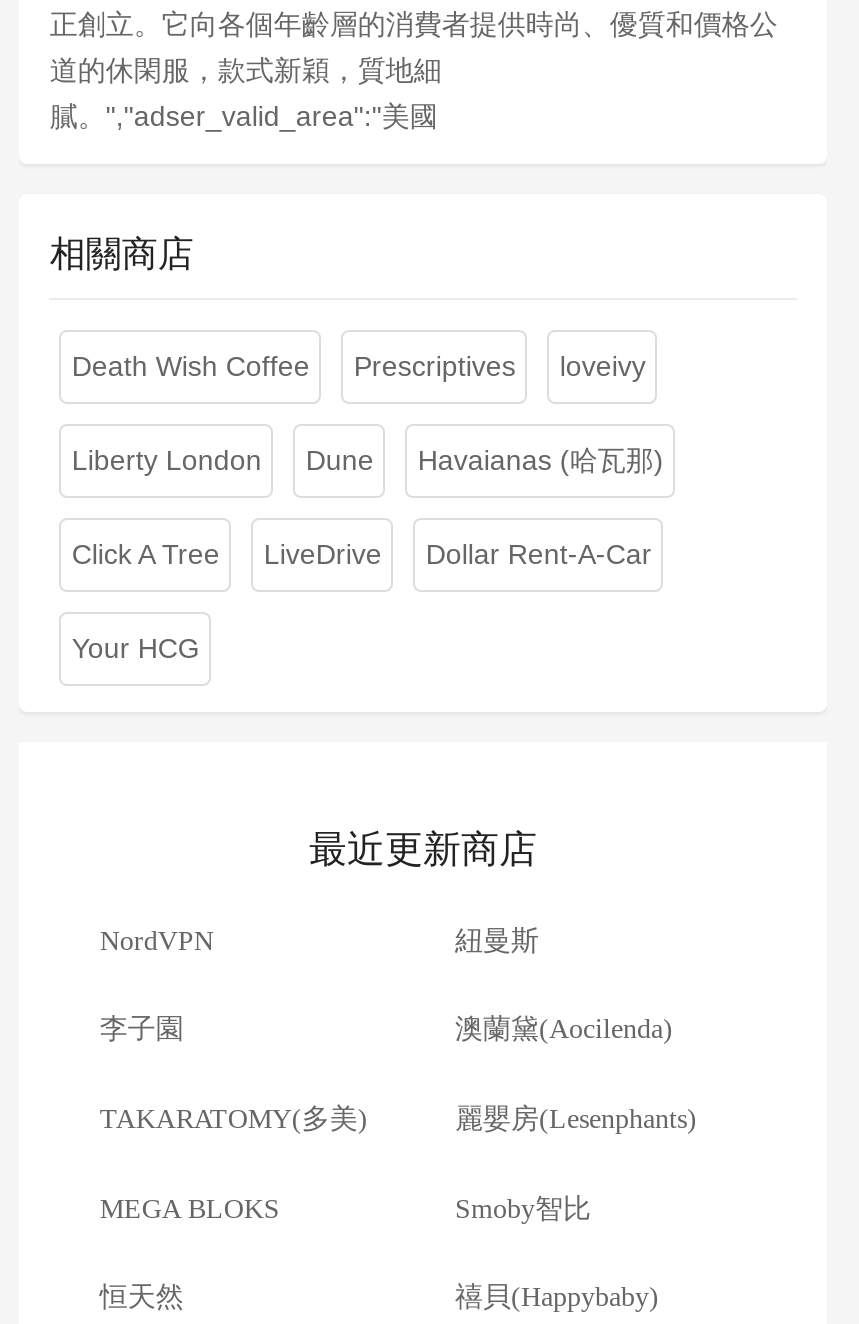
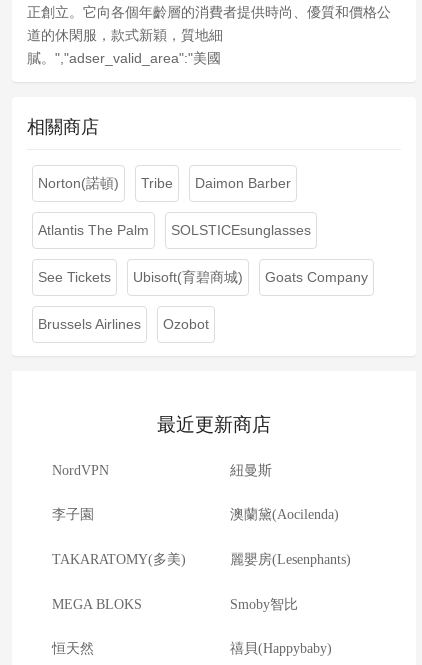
- Death Wish Coffee
- Prescriptives
- loveivy
+ Norton(諾頓)
+ Tribe
+ Daimon Barber

- Liberty London
- Dune
- Havaianas (哈瓦那)
+ Atlantis The Palm
+ SOLSTICEsunglasses

- Click A Tree
- LiveDrive
- Dollar Rent-A-Car
+ See Tickets
+ Ubisoft(育碧商城)
+ Goats Company

- Your HCG
+ Brussels Airlines
+ Ozobot
